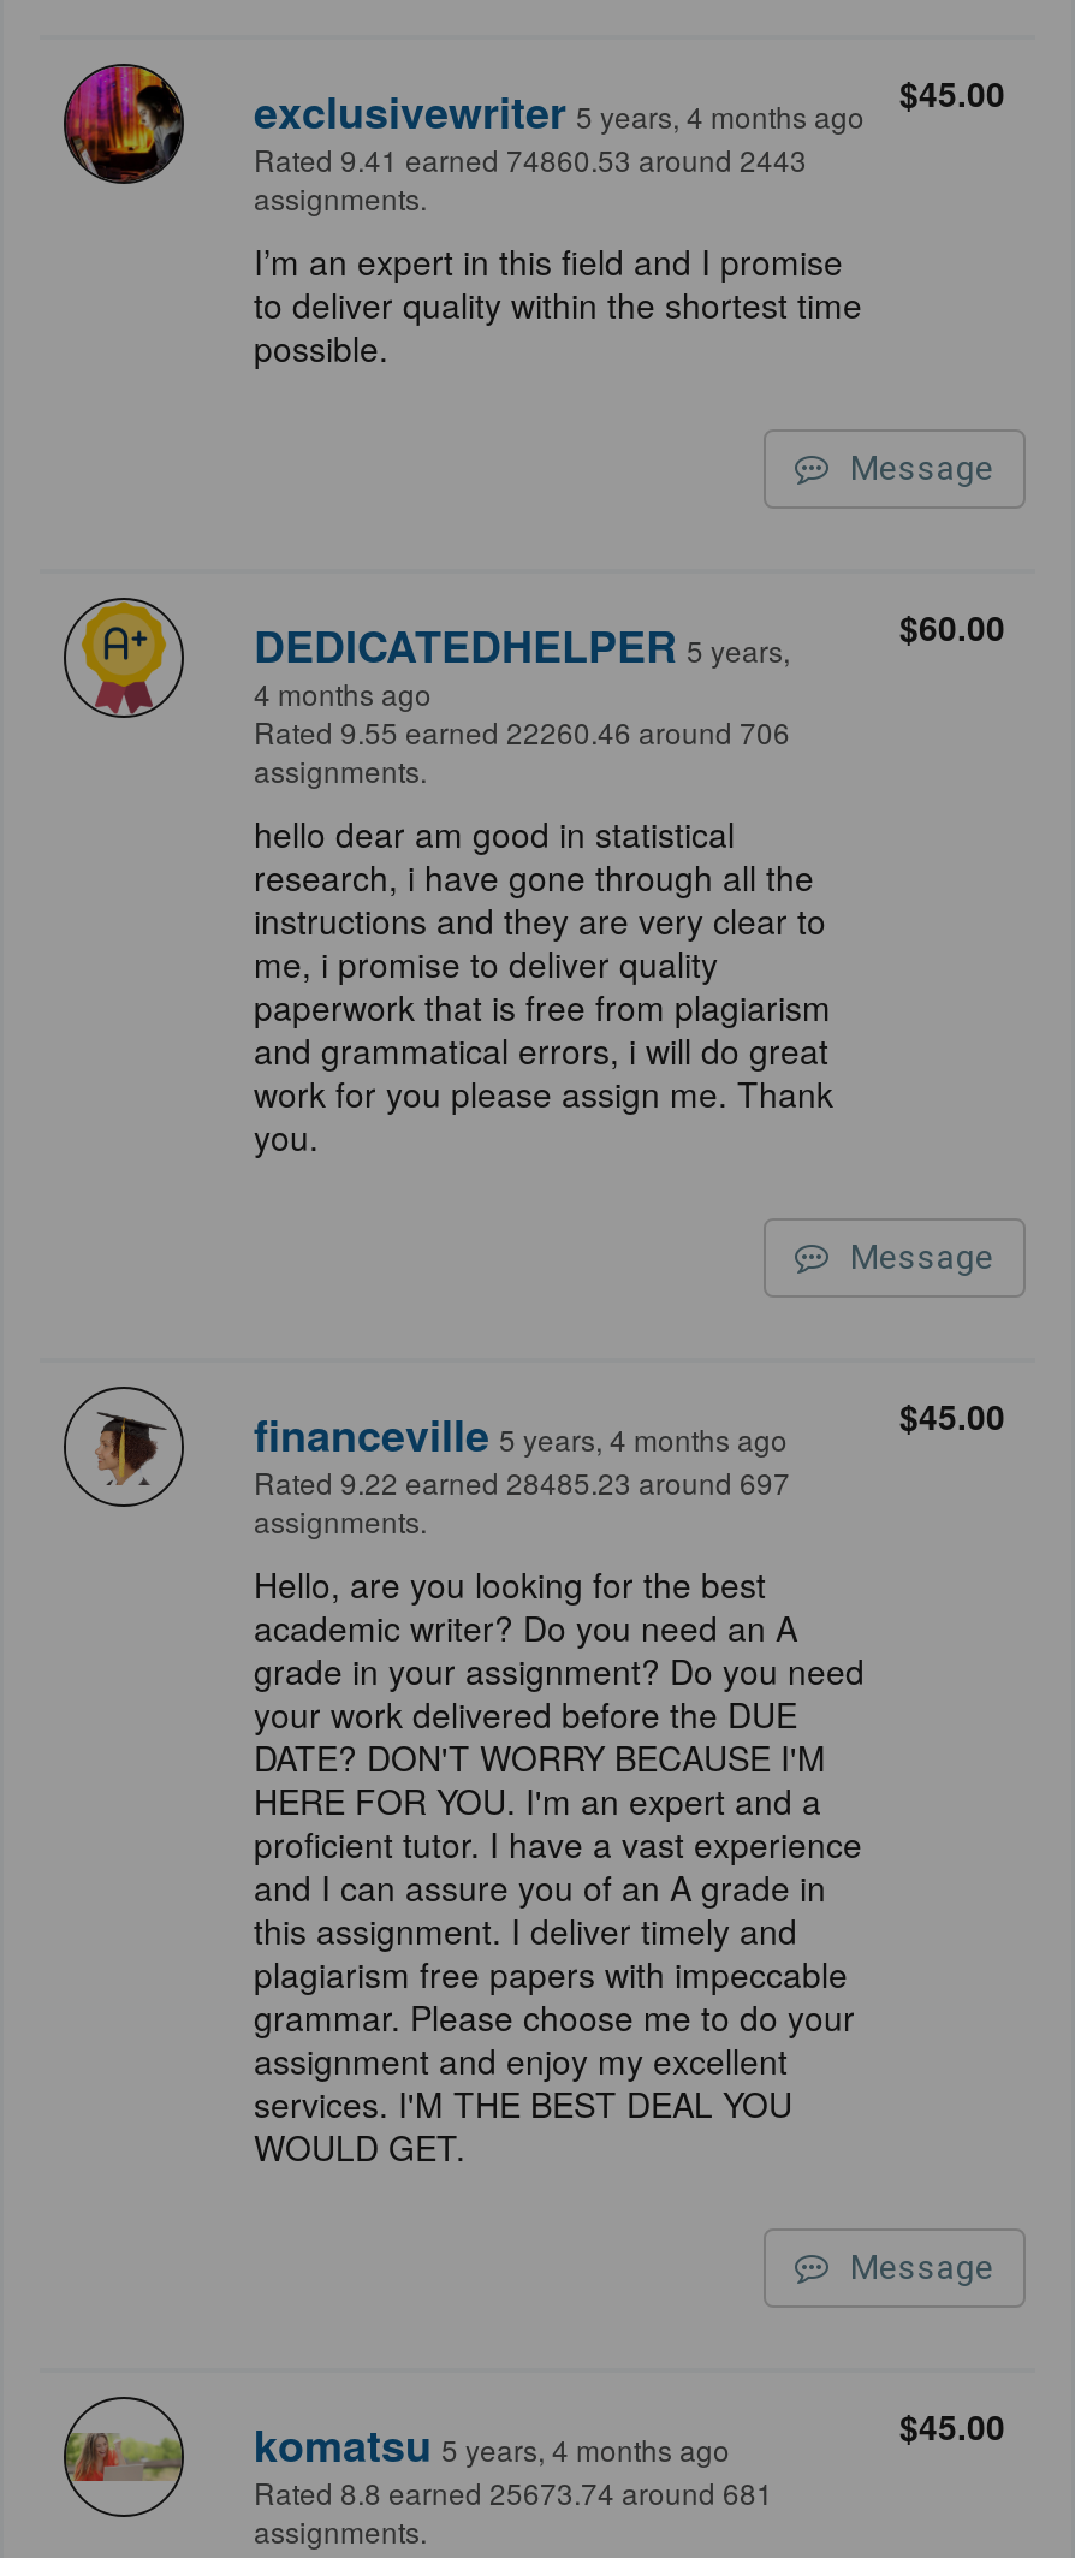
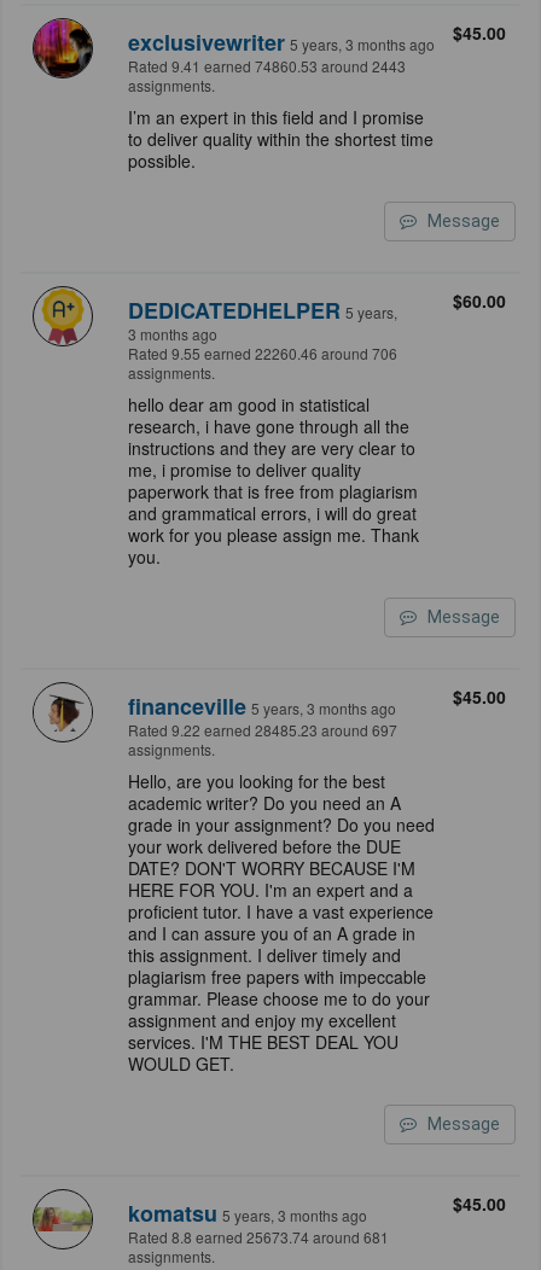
- exclusivewriter 5 years, 4 months ago
+ exclusivewriter 5 years, 3 months ago

- 4 months ago
+ 3 months ago

- financeville 5 years, 4 months ago
+ financeville 5 years, 3 months ago

- komatsu 5 years, 4 months ago
+ komatsu 5 years, 3 months ago
